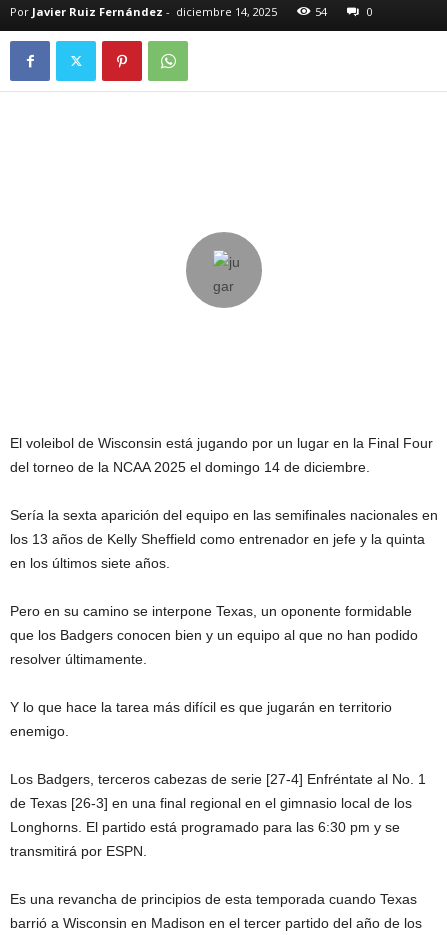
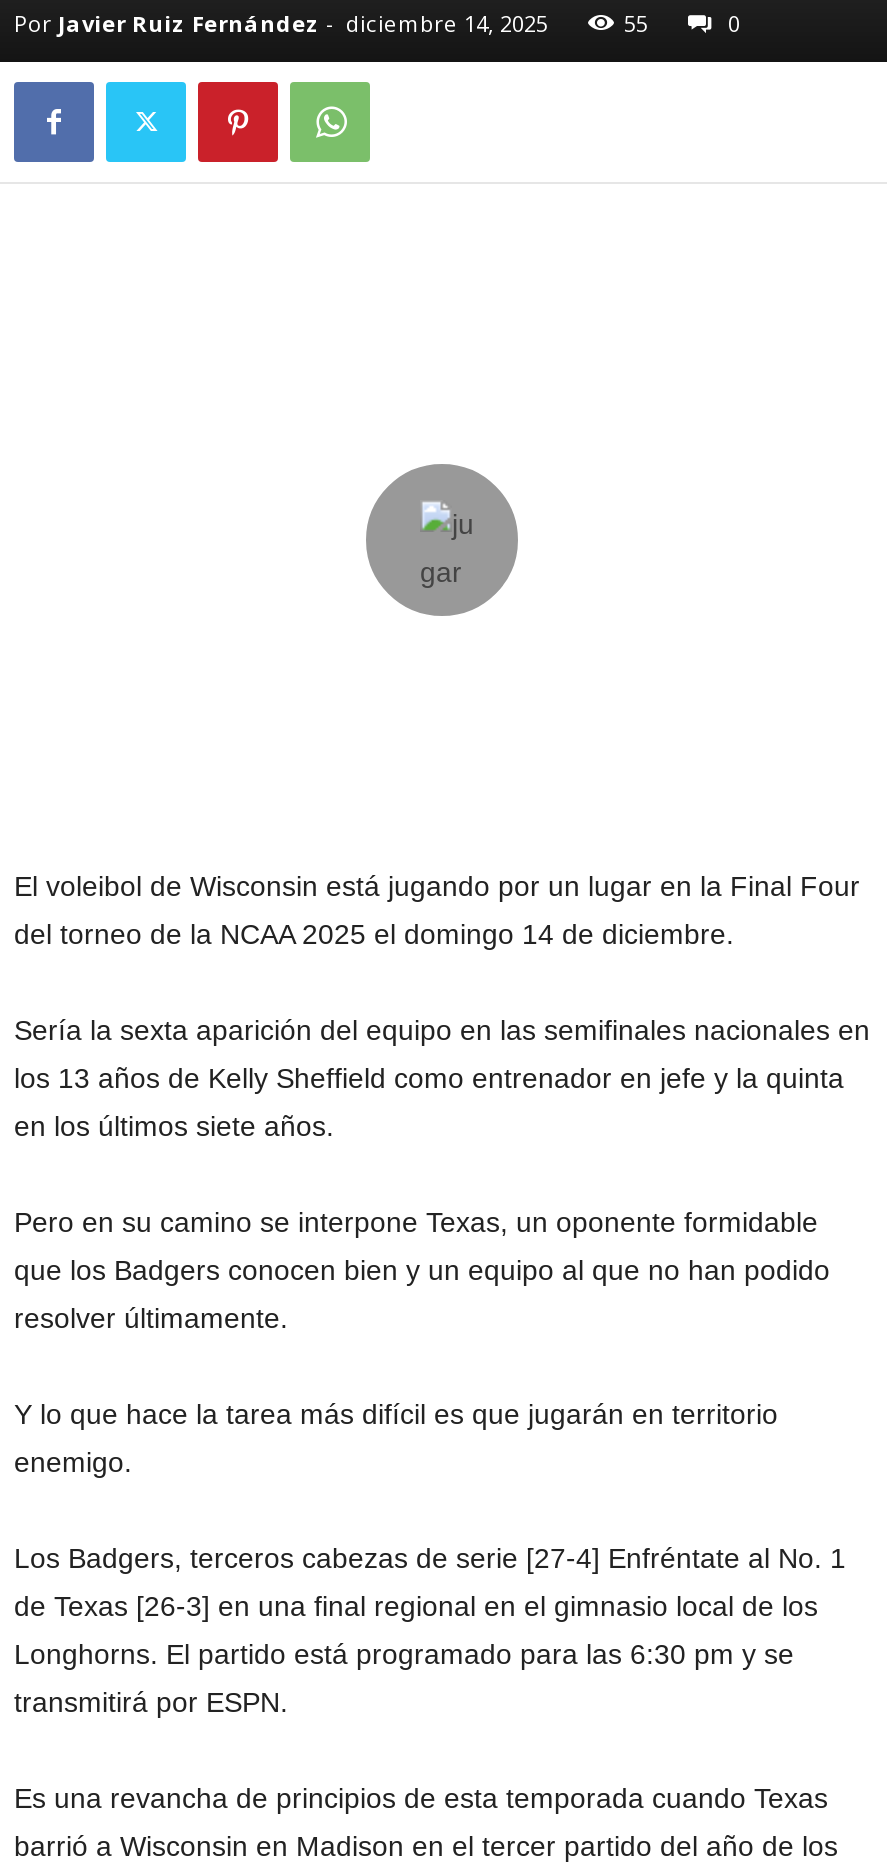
- 54
+ 55
